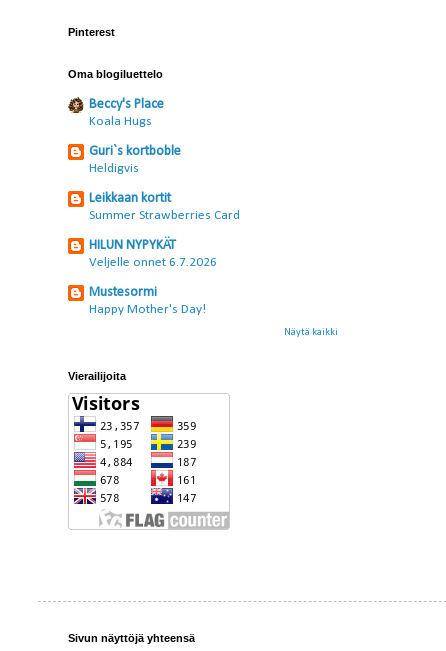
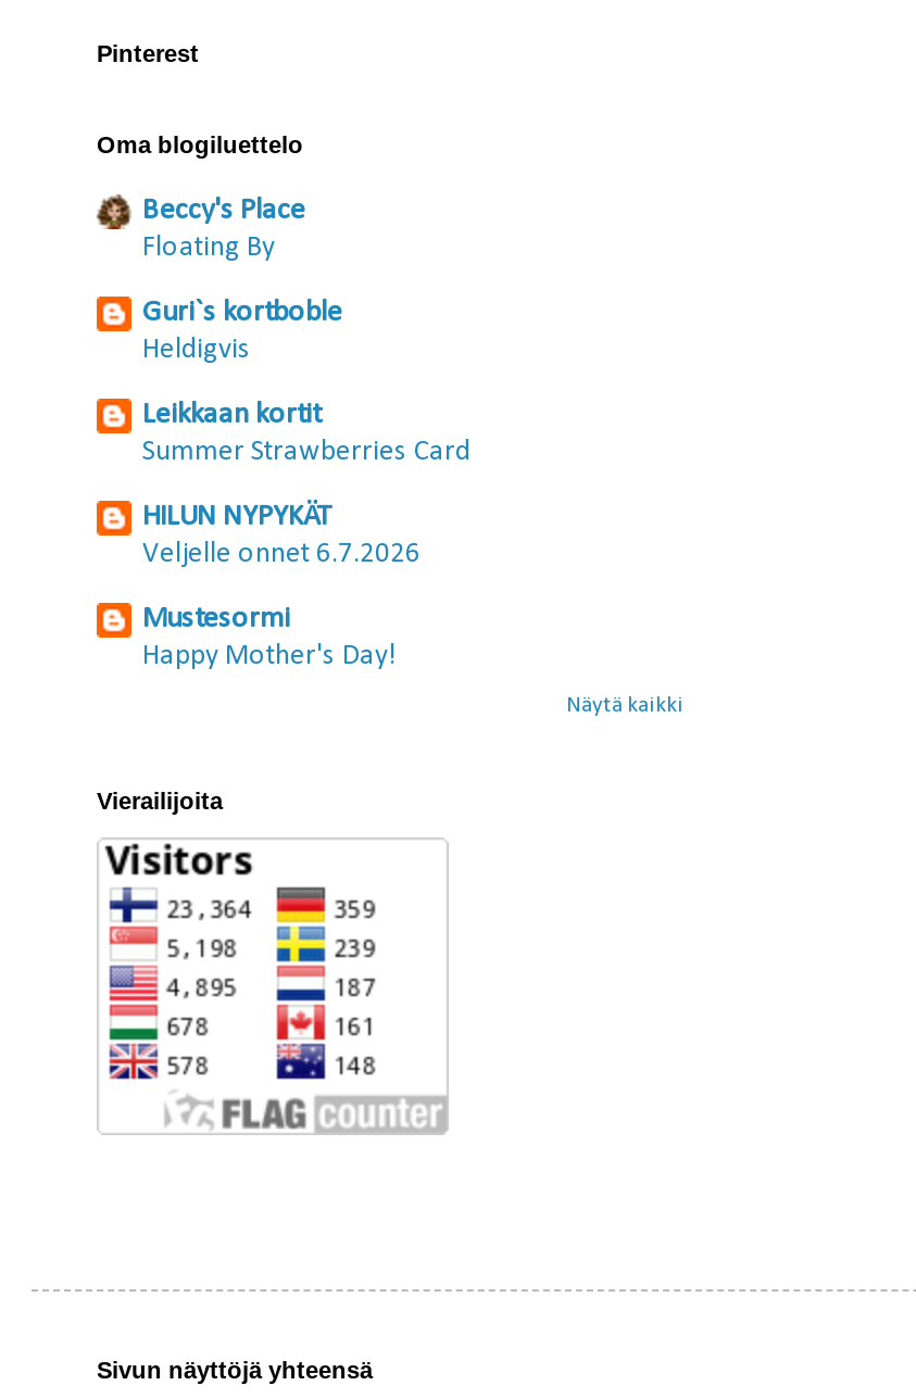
- Koala Hugs
+ Floating By
